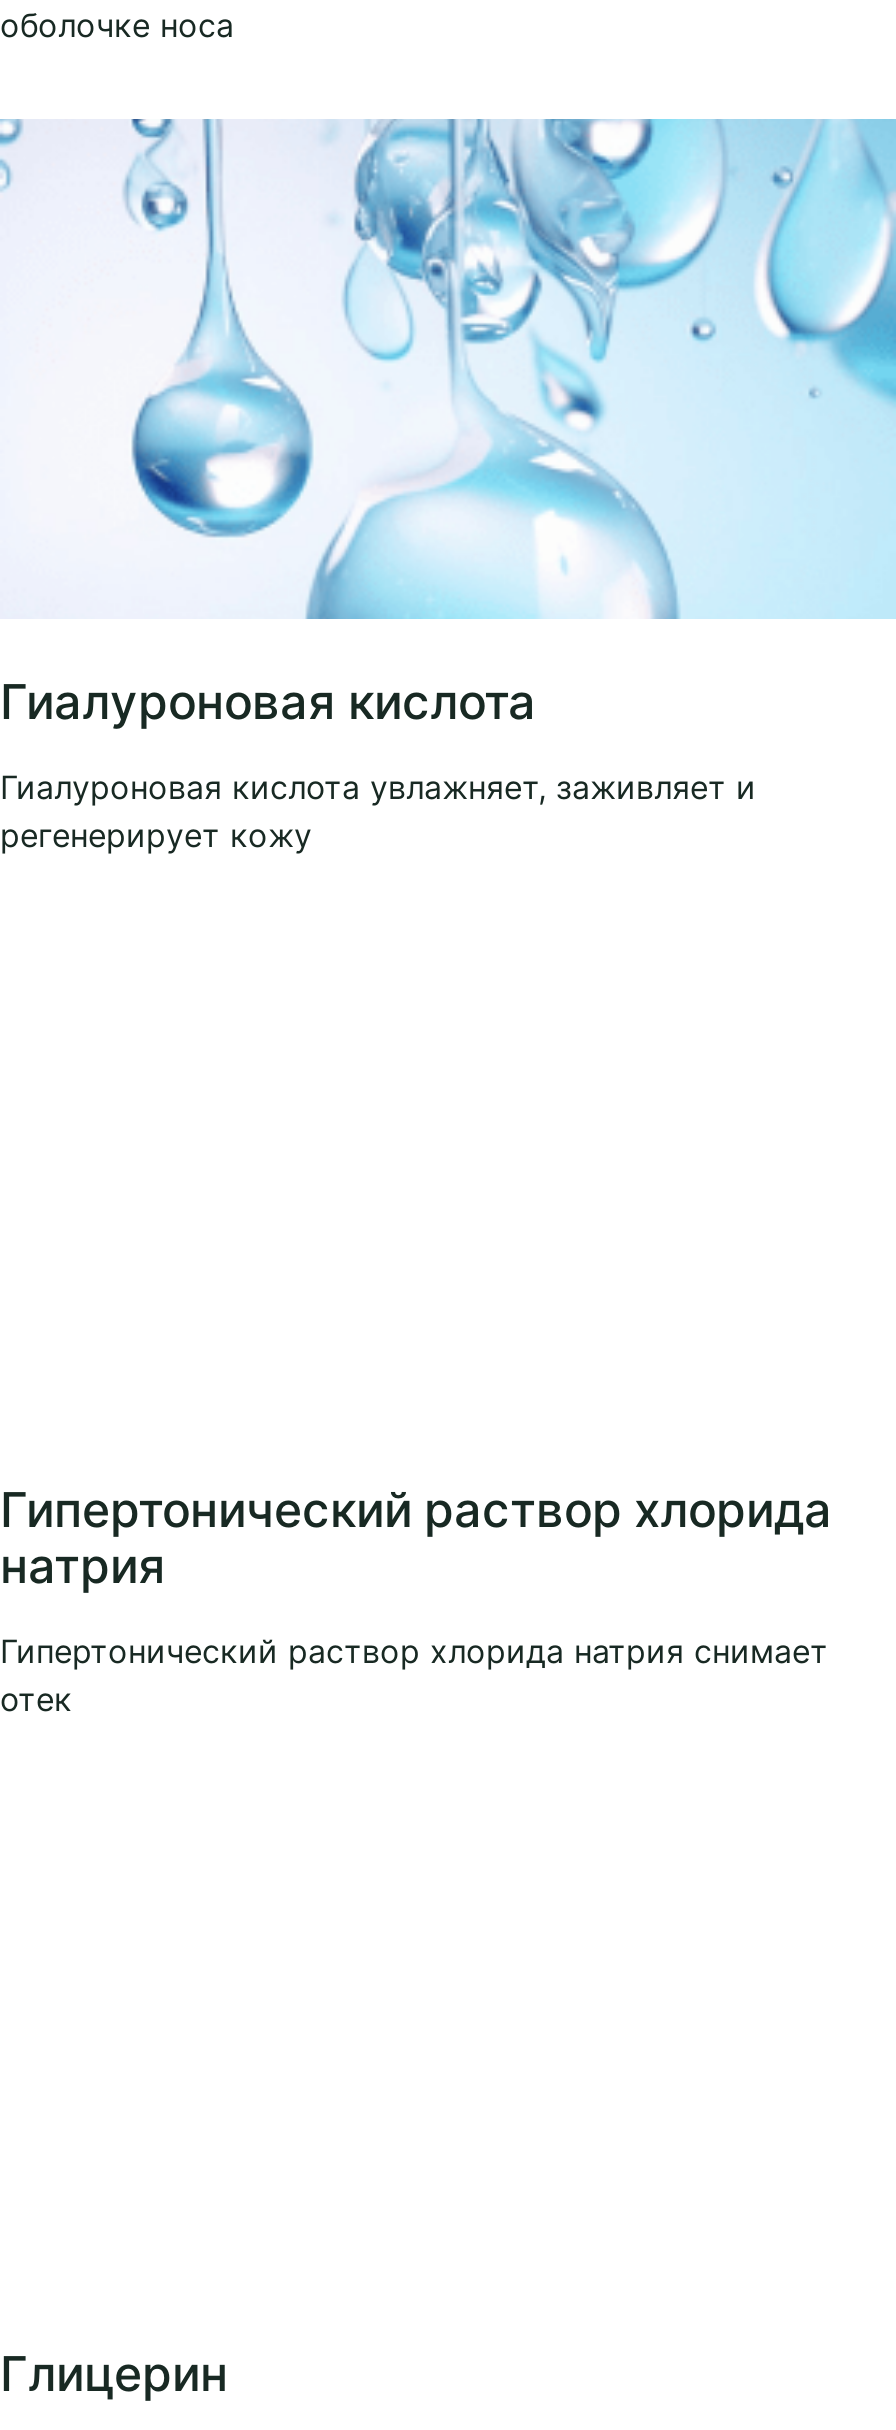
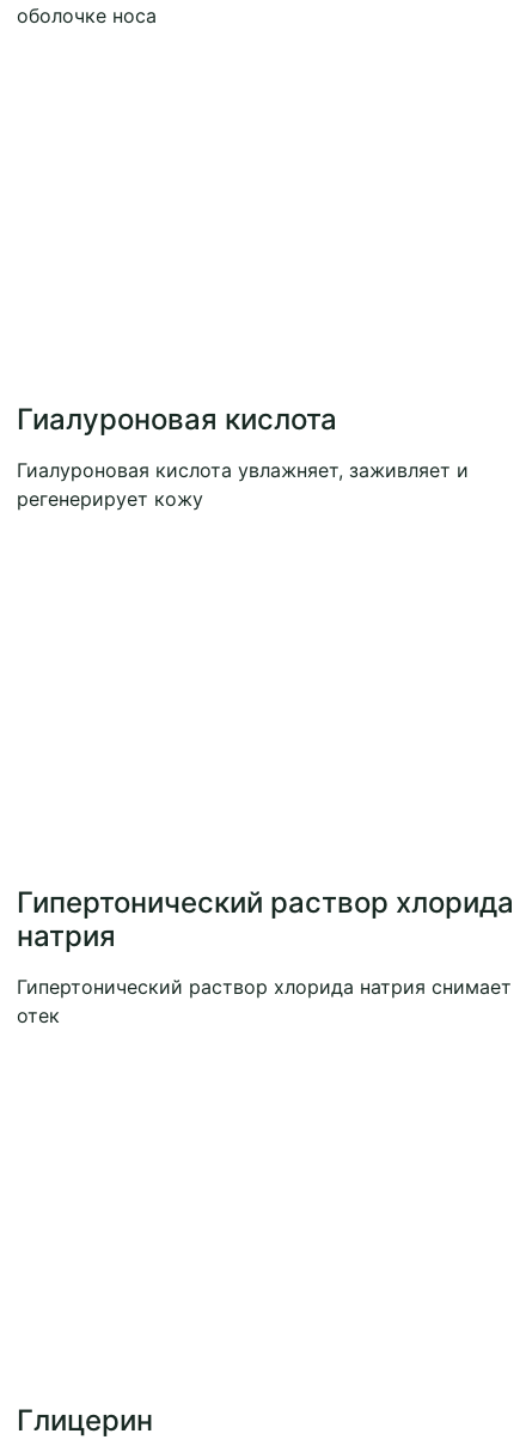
- [image]
